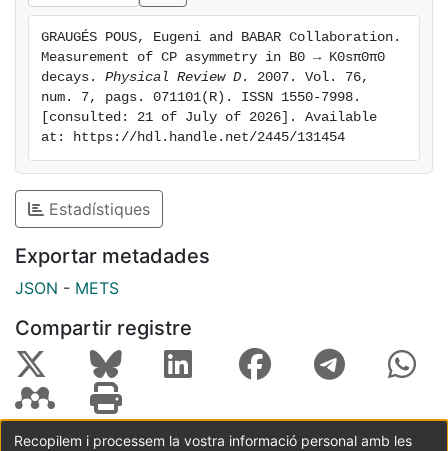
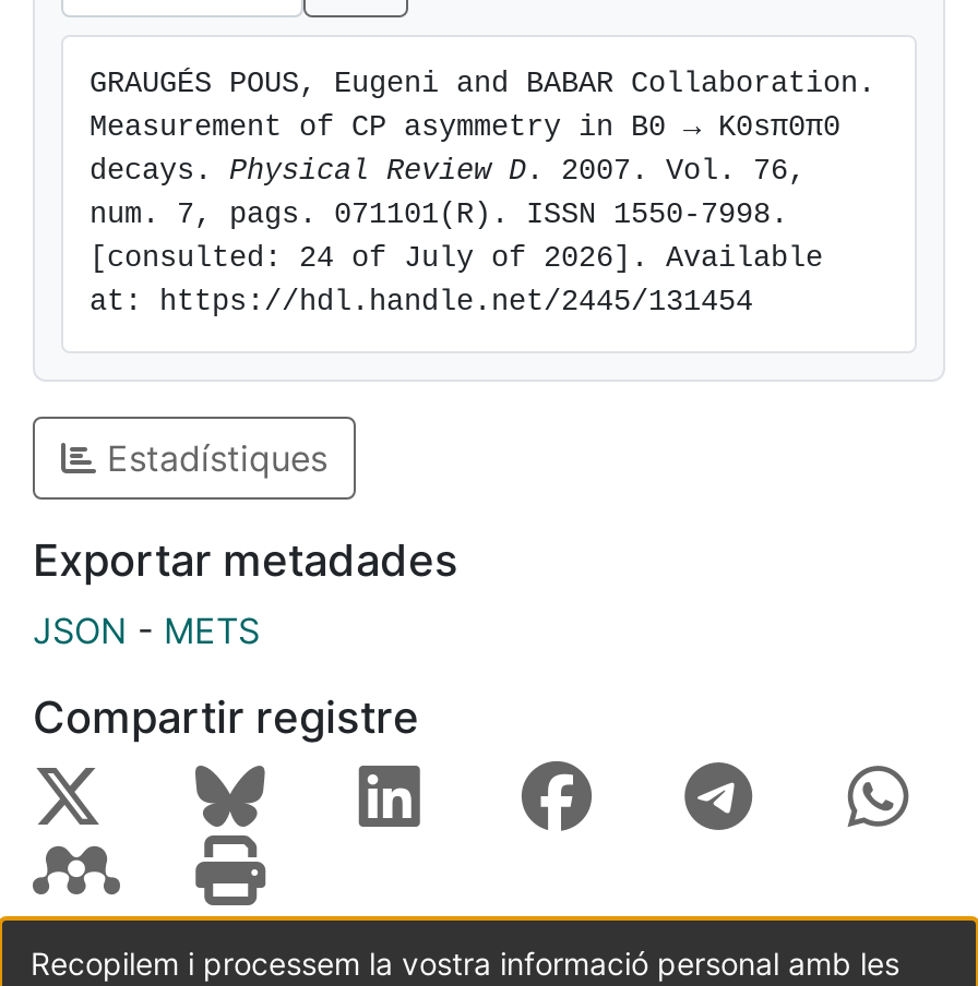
- [consulted: 21 of July of 2026]. Available
+ [consulted: 24 of July of 2026]. Available
